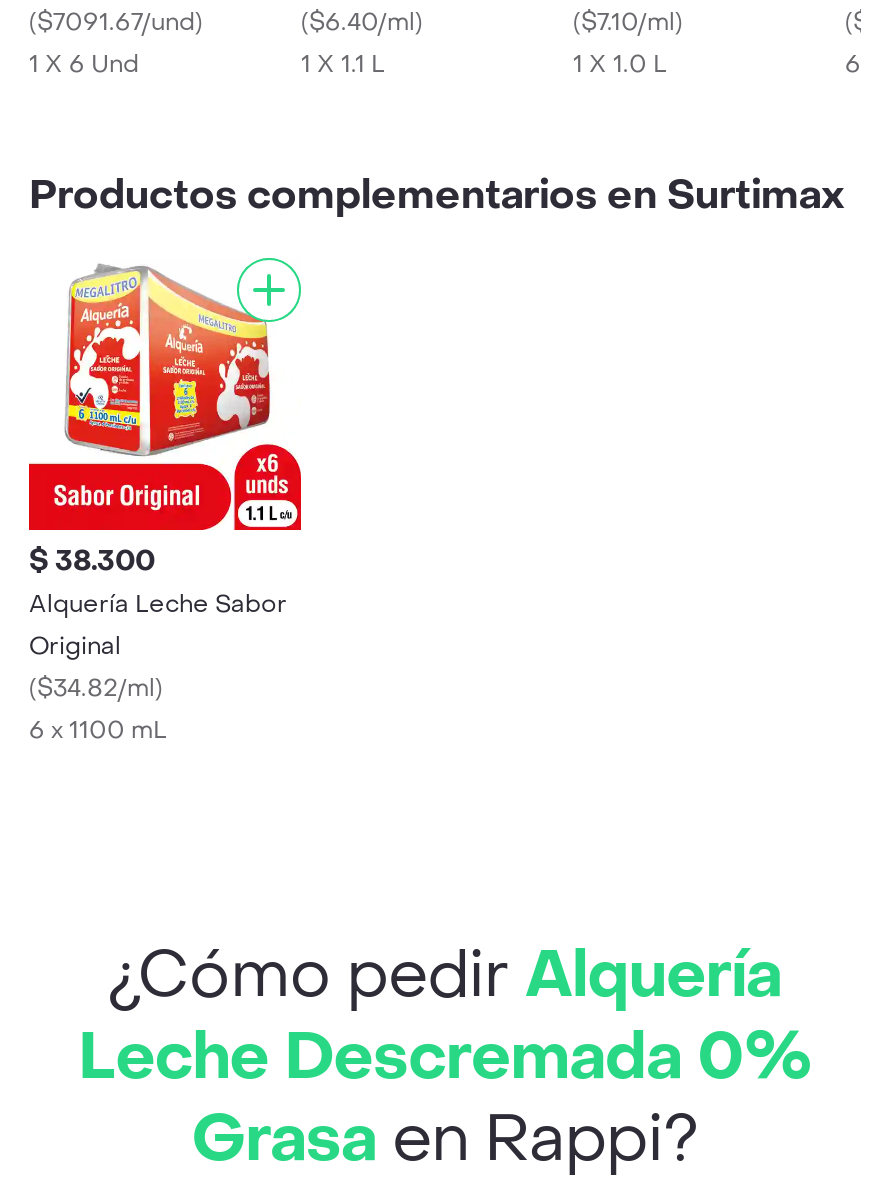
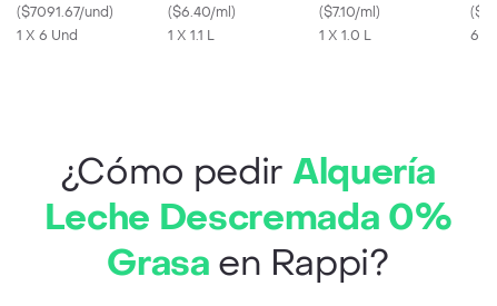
- Productos complementarios en Surtimax

- [image]
- $ 38.300
- Alquería Leche Sabor
- Original
- ($34.82/ml)
- 6 x 1100 mL
